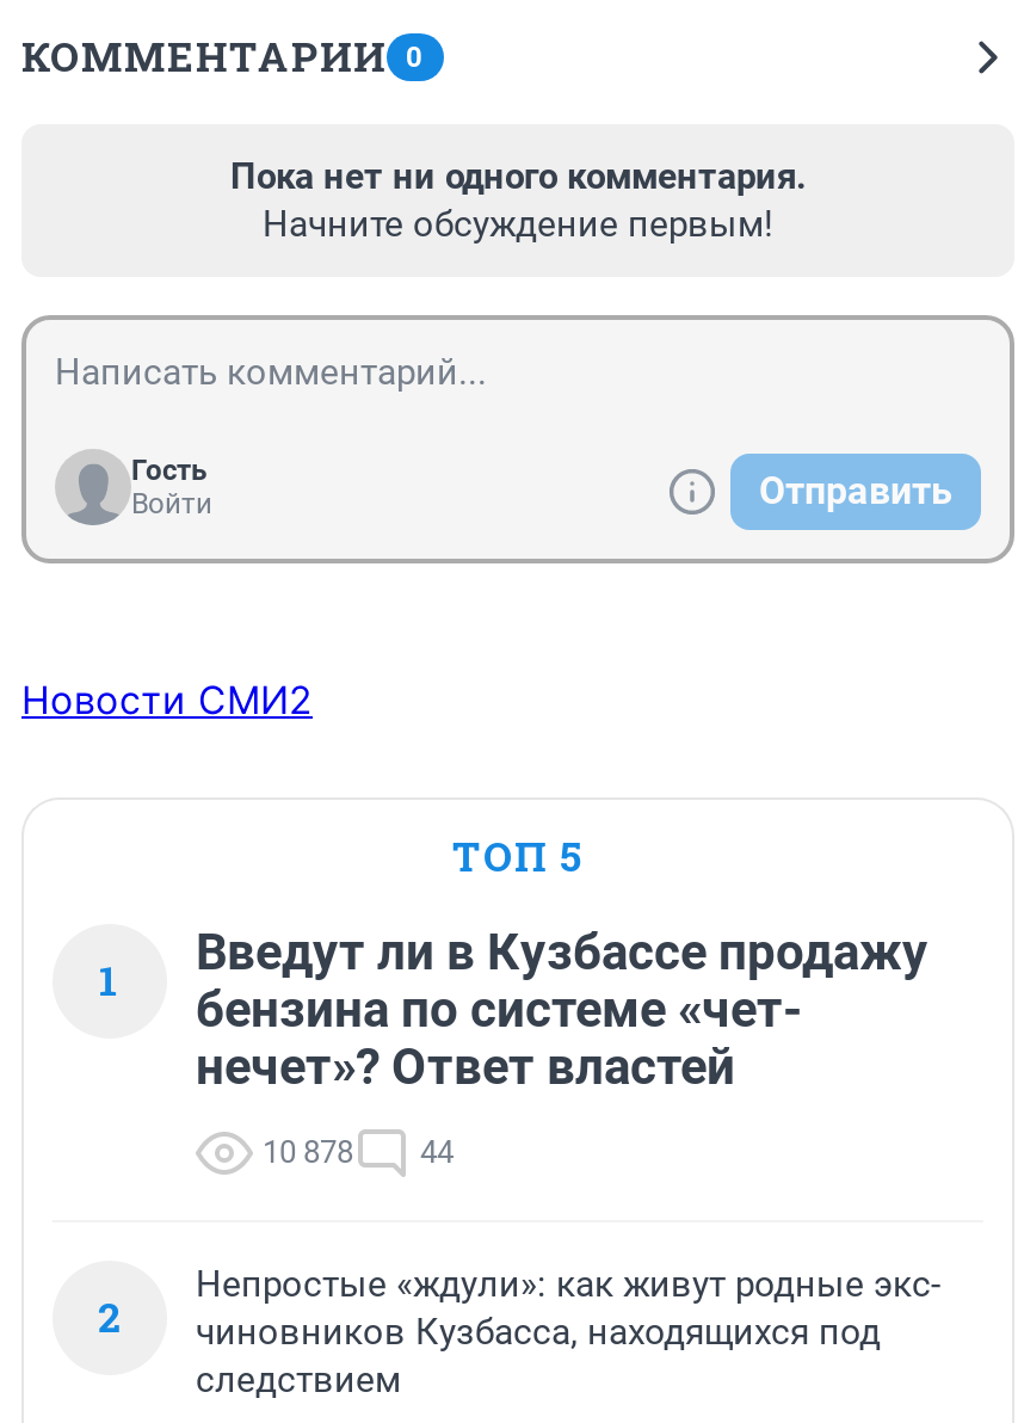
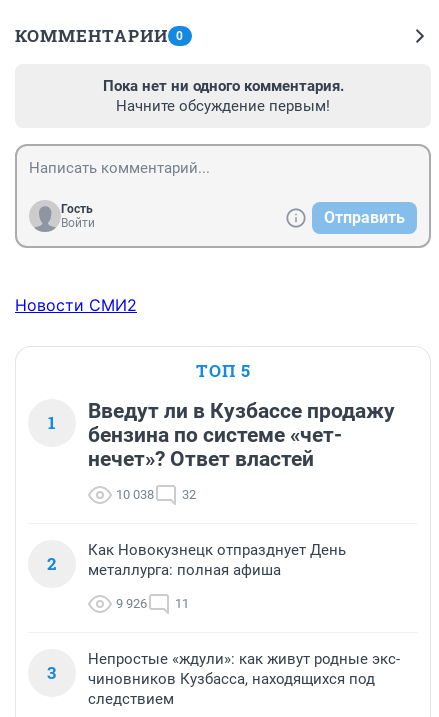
+ Как Новокузнецк отпразднует День
+ металлурга: полная афиша
+ 9 926
+ 11
+ 3

- 10 878
+ 10 038

- 44
+ 32
